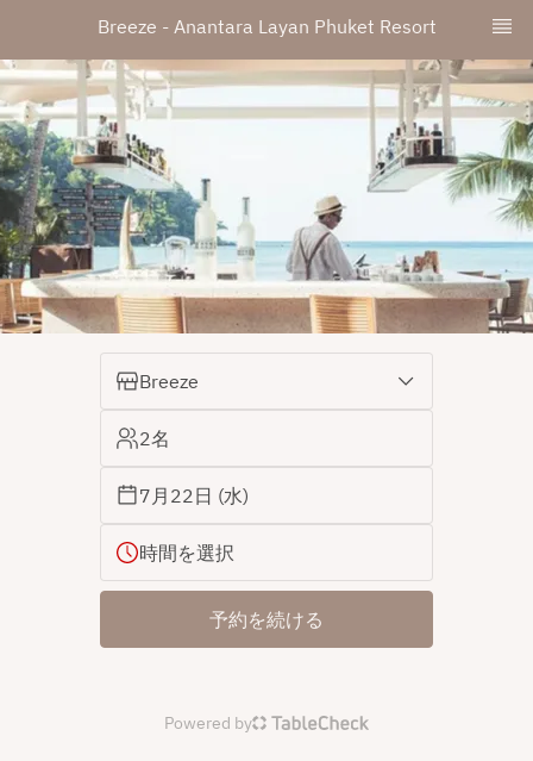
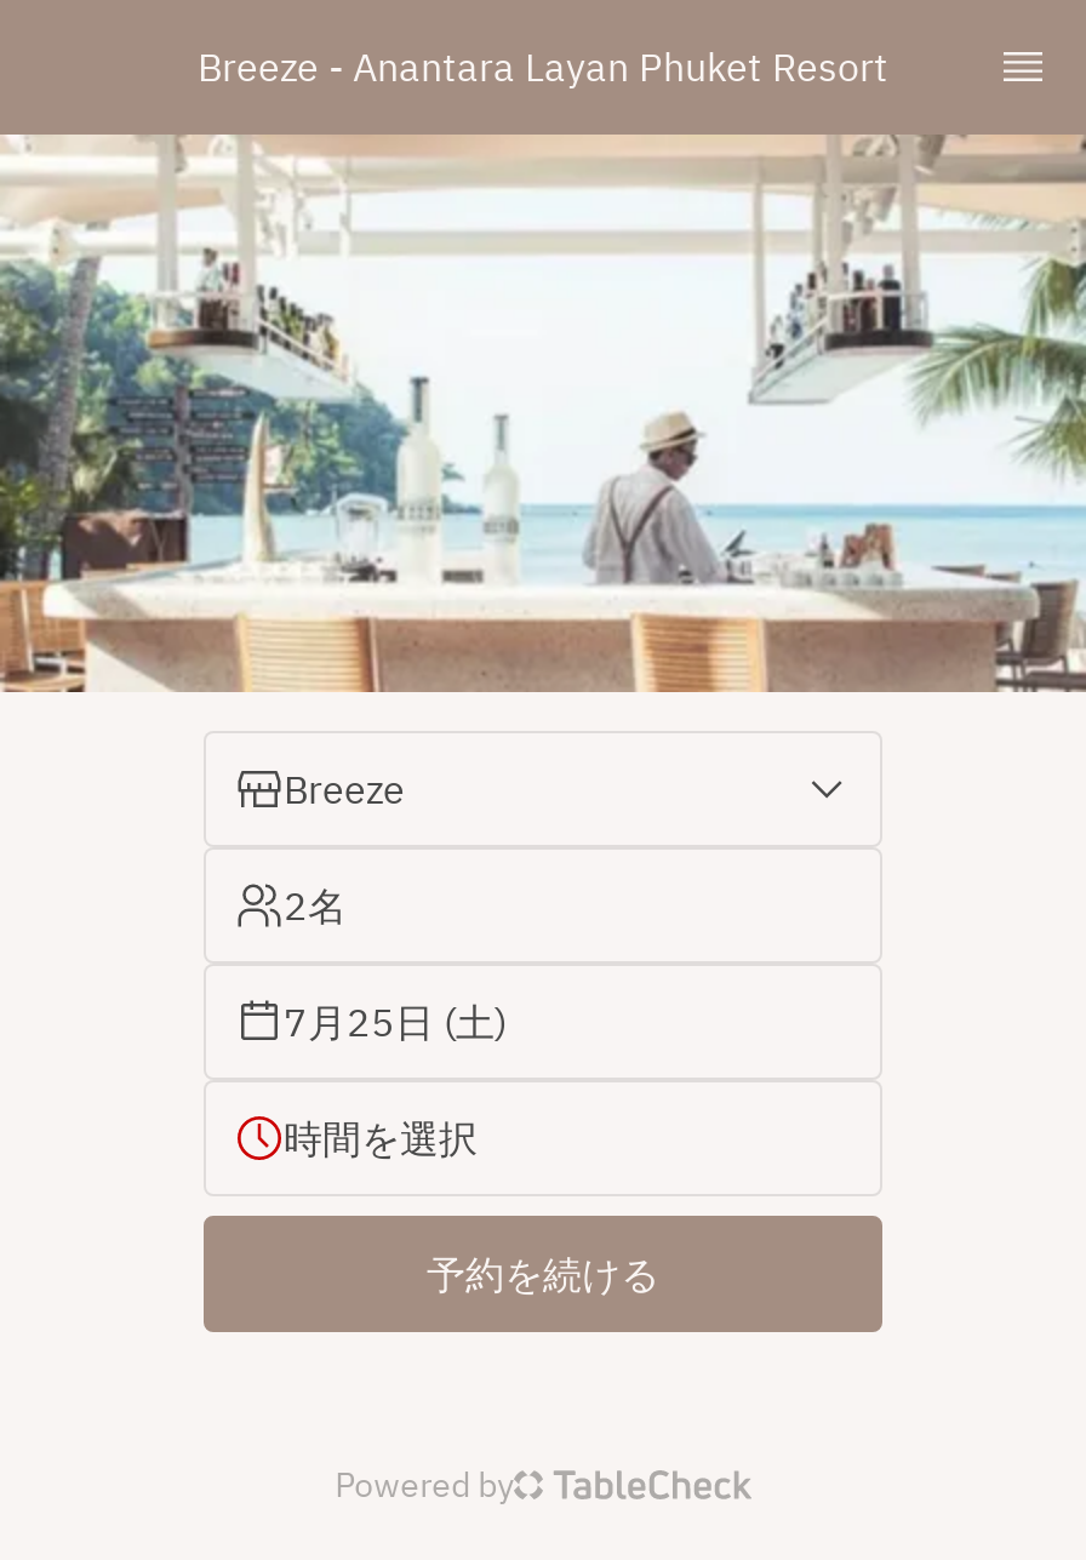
- 7月22日 (水)
+ 7月25日 (土)
